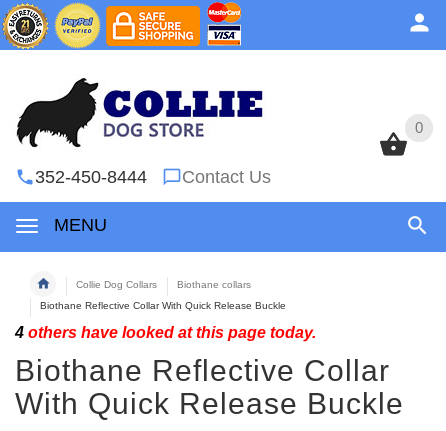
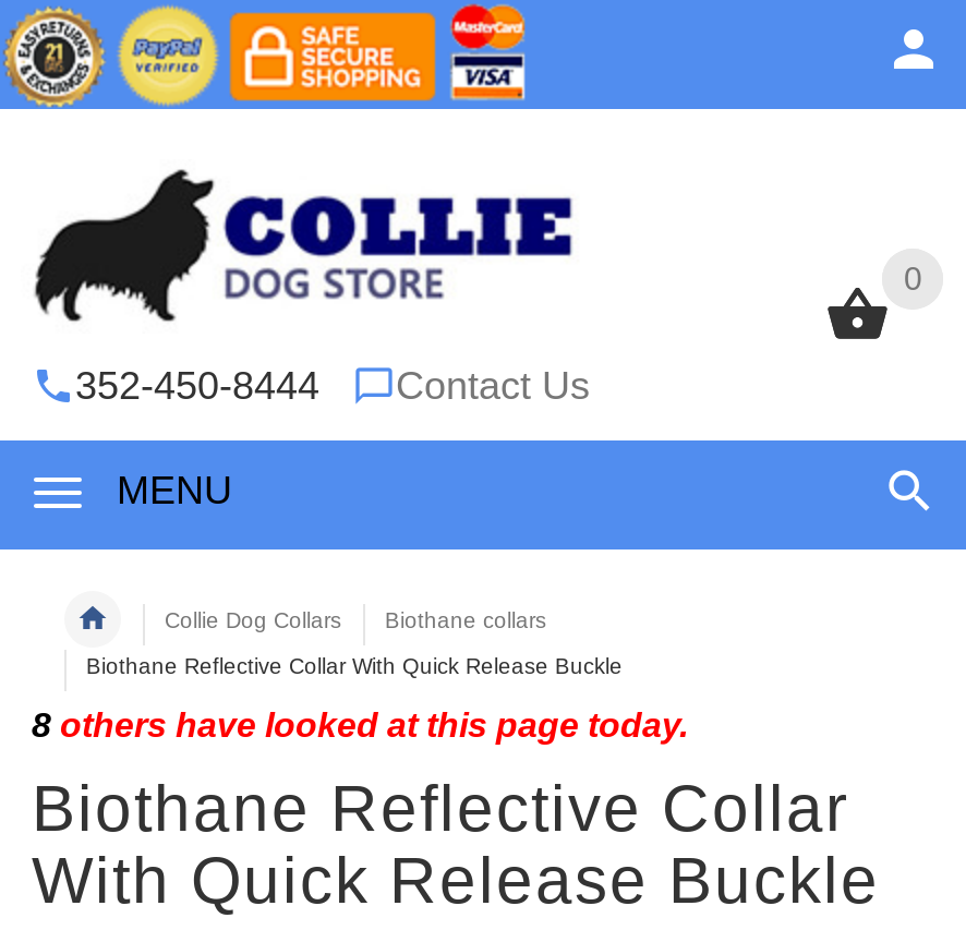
- 4 others have looked at this page today.
+ 8 others have looked at this page today.
